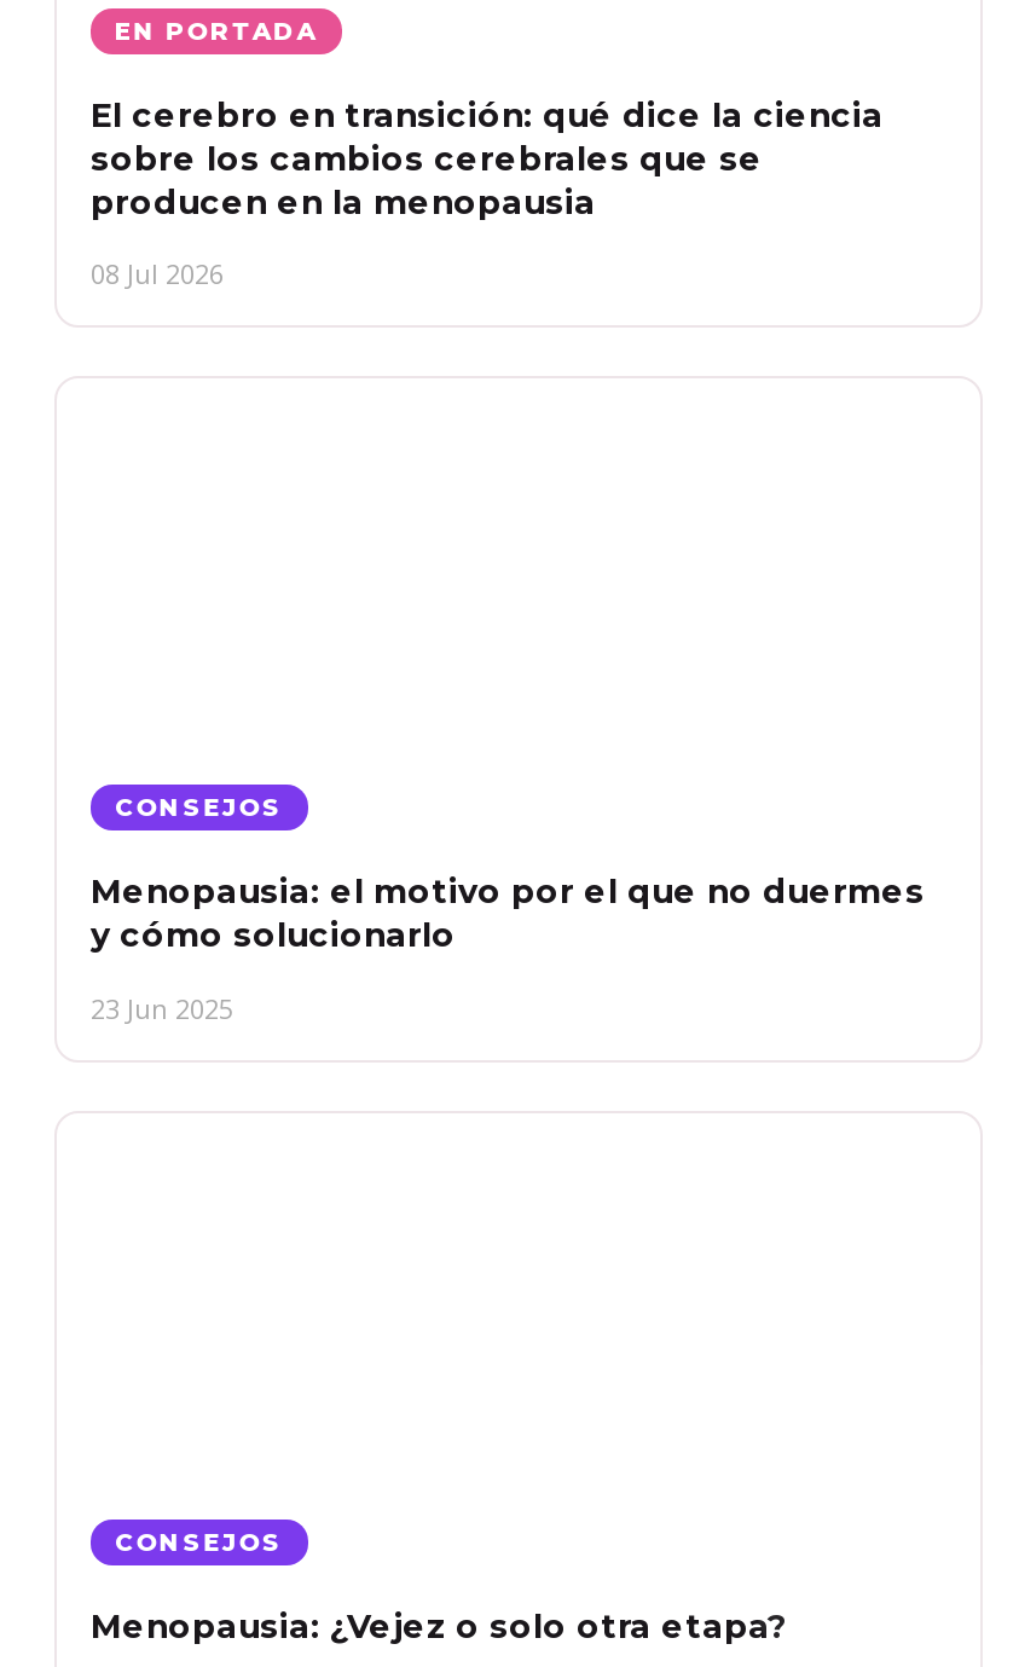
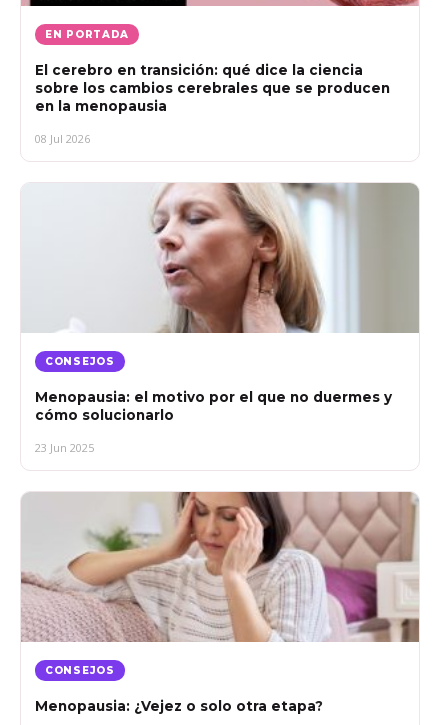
+ [image]

+ [image]
